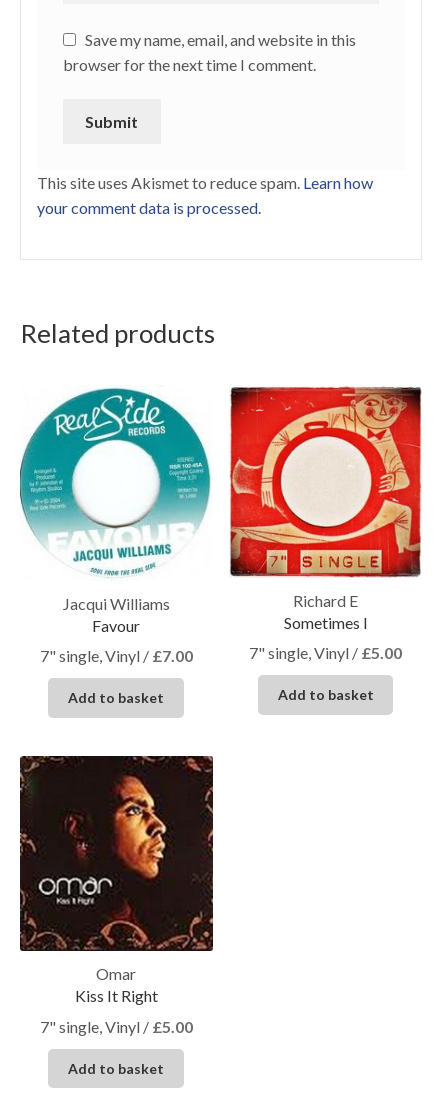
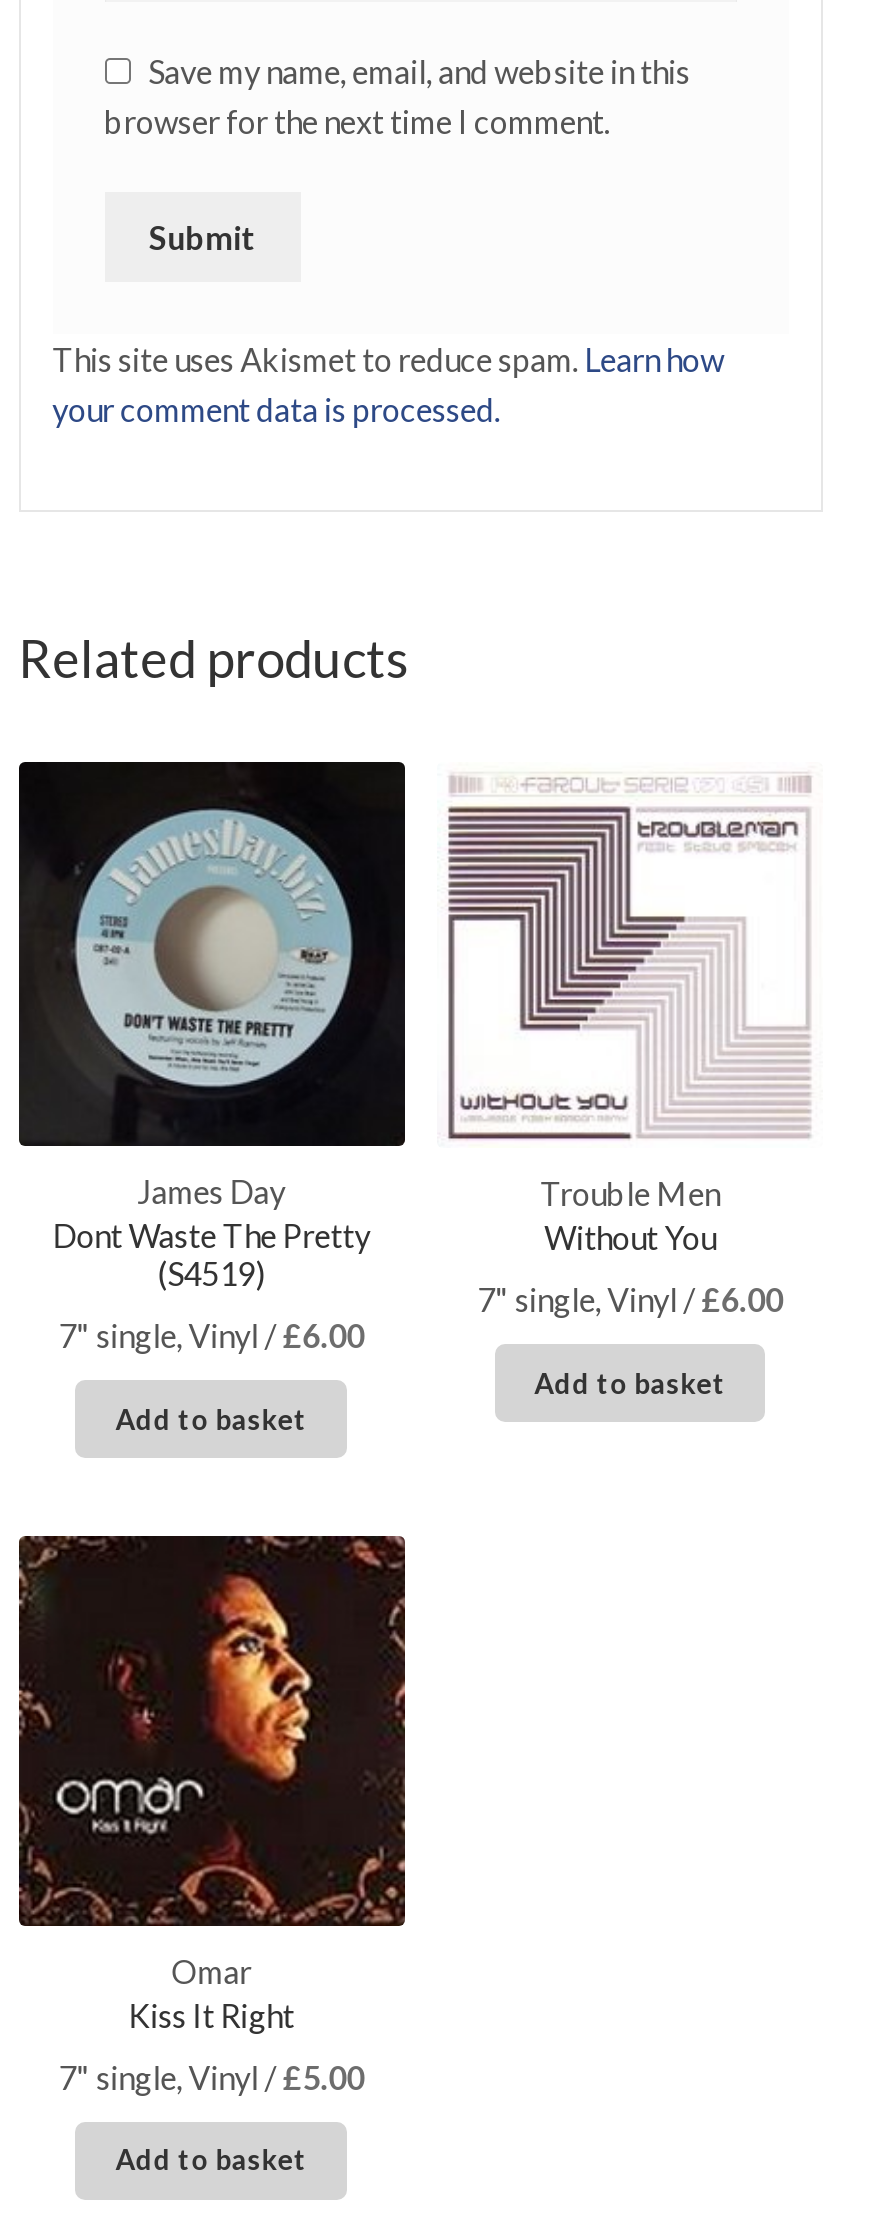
- [image]
- Jacqui Williams
- Favour
+ [image]
+ James Day
+ Dont Waste The Pretty
+ (S4519)

- [image]
- Richard E
- Sometimes I
+ [image]
+ Trouble Men
+ Without You

- 7" single, Vinyl /£7.00
+ 7" single, Vinyl /£6.00

- 7" single, Vinyl / £5.00
+ 7" single, Vinyl / £6.00
